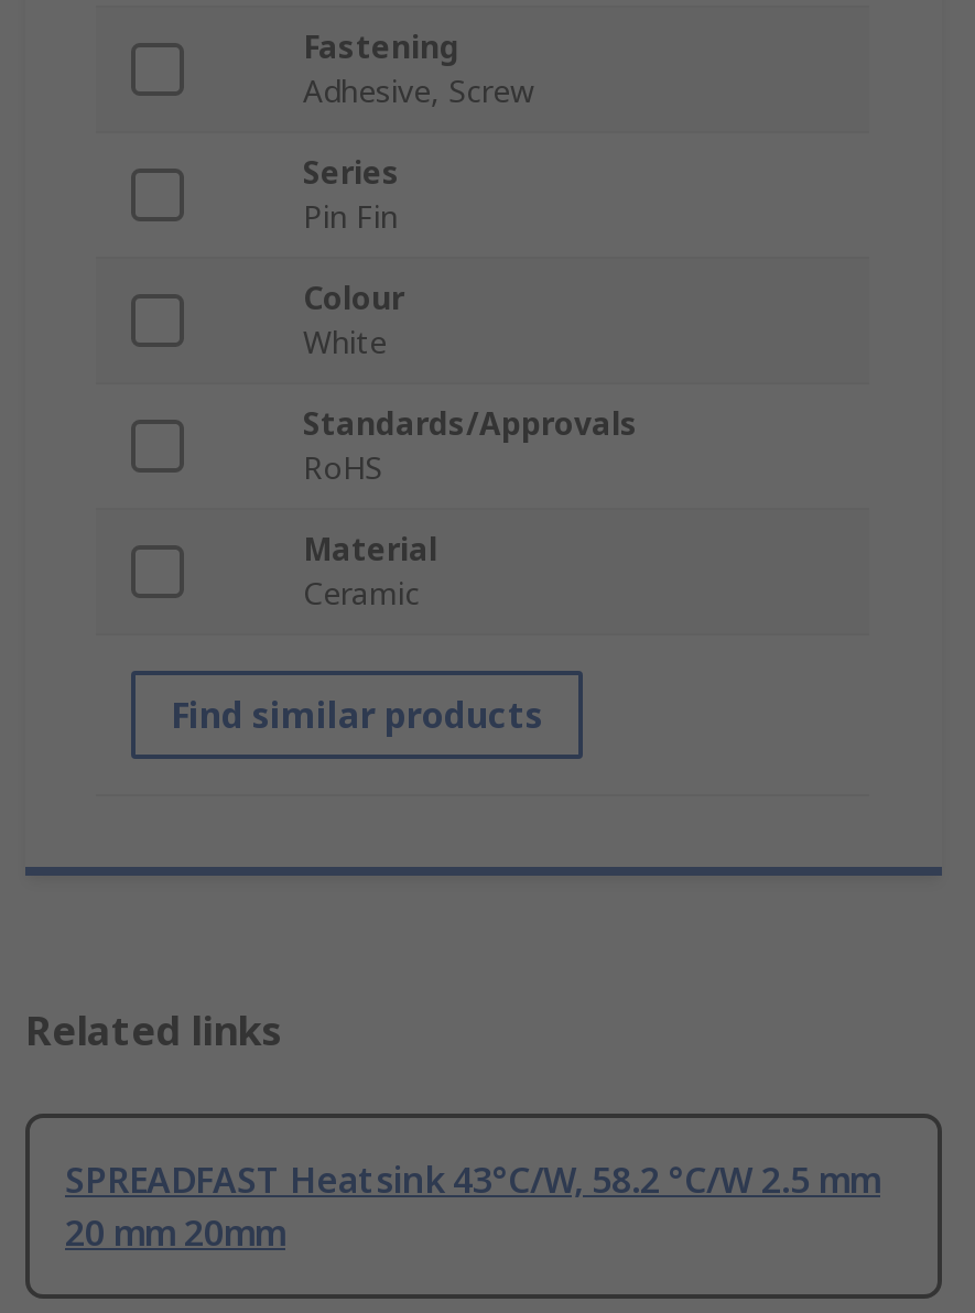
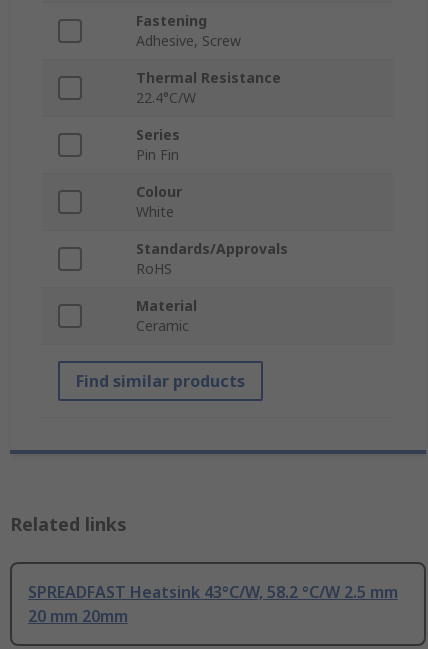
+ Thermal Resistance
+ 22.4°C/W
